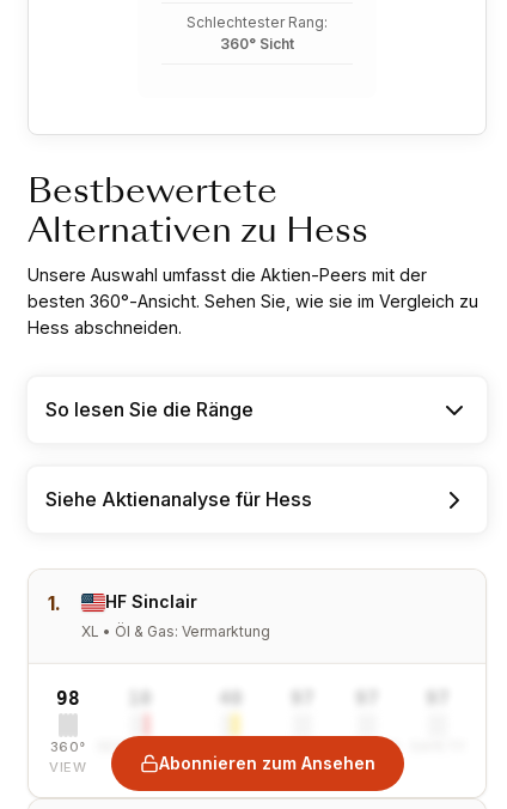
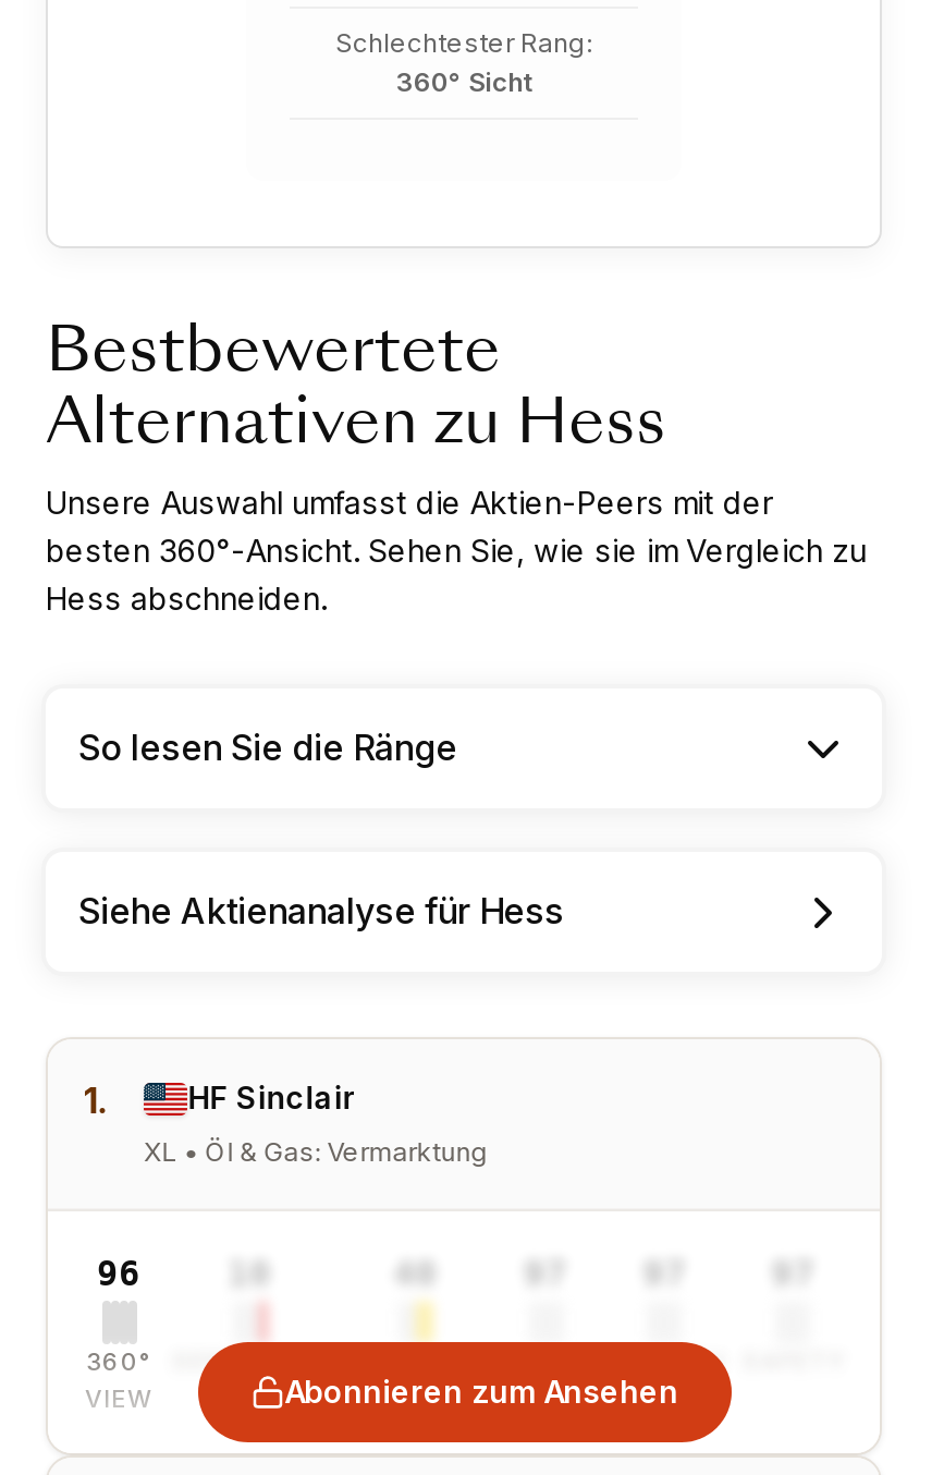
- 98
+ 96
